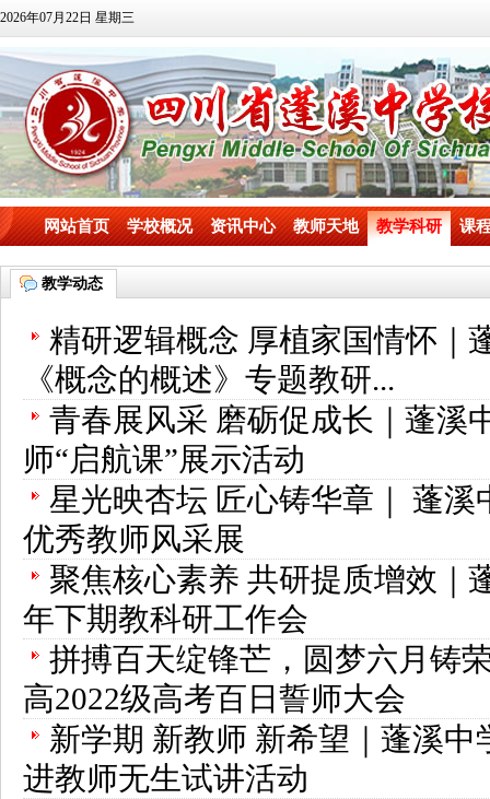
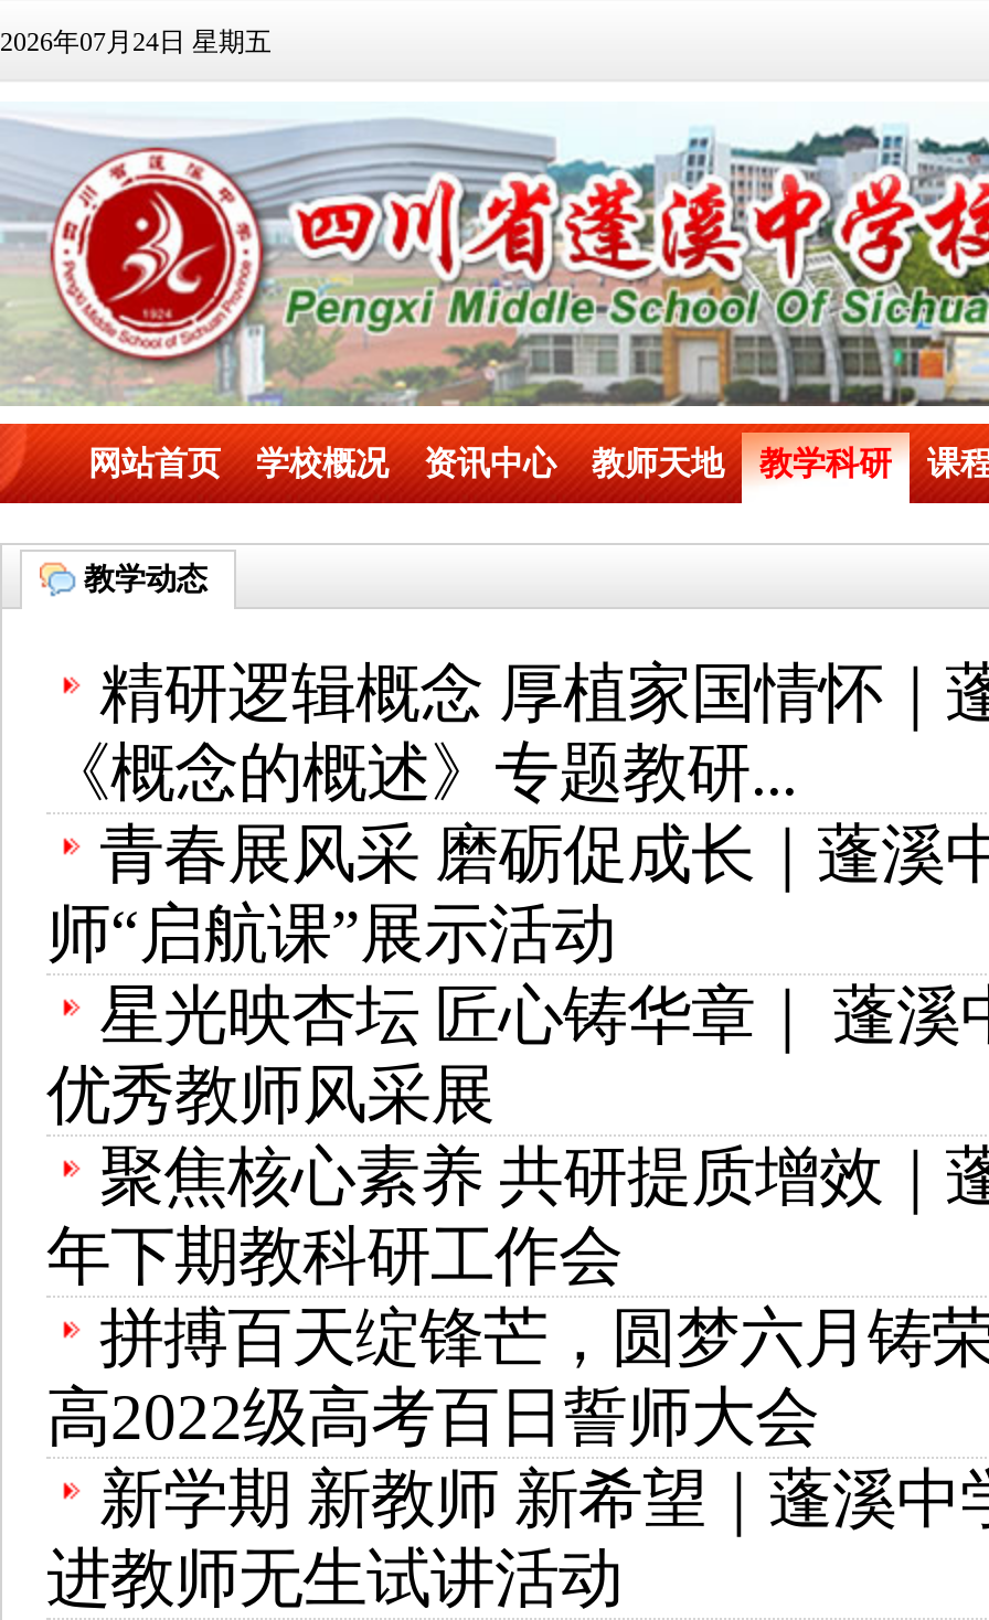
- 2026年07月22日 星期三
+ 2026年07月24日 星期五
